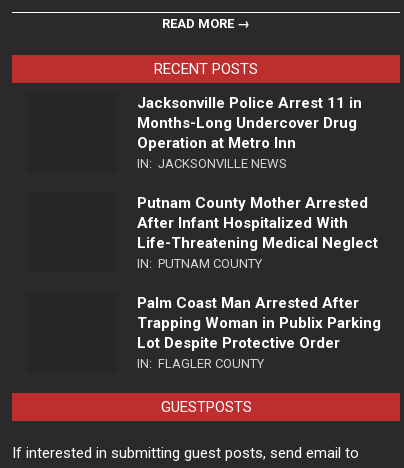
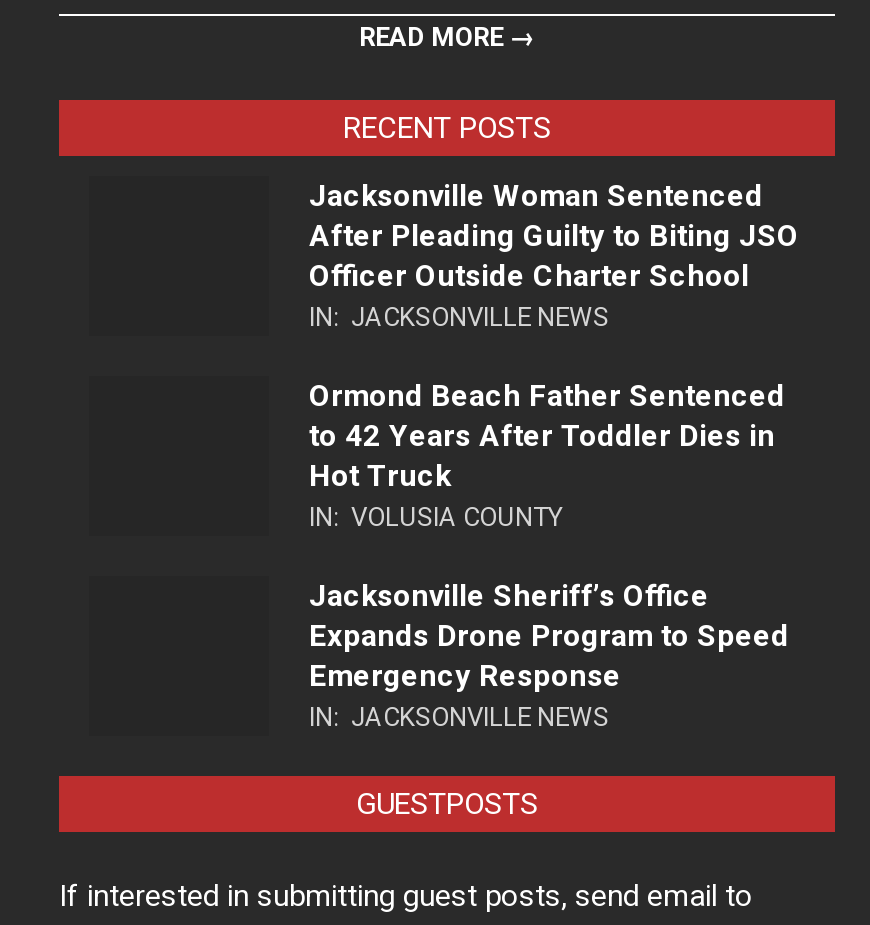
- Jacksonville Police Arrest 11 in
- Months-Long Undercover Drug
- Operation at Metro Inn
+ Jacksonville Woman Sentenced
+ After Pleading Guilty to Biting JSO
+ Officer Outside Charter School

- Putnam County Mother Arrested
- After Infant Hospitalized With
- Life-Threatening Medical Neglect
- IN: PUTNAM COUNTY
+ Ormond Beach Father Sentenced
+ to 42 Years After Toddler Dies in
+ Hot Truck
+ IN: VOLUSIA COUNTY

- Palm Coast Man Arrested After
- Trapping Woman in Publix Parking
- Lot Despite Protective Order
- IN: FLAGLER COUNTY
+ Jacksonville Sheriff’s Office
+ Expands Drone Program to Speed
+ Emergency Response
+ IN: JACKSONVILLE NEWS
